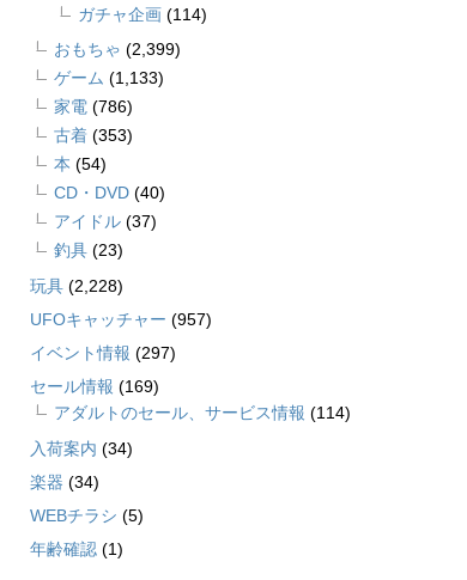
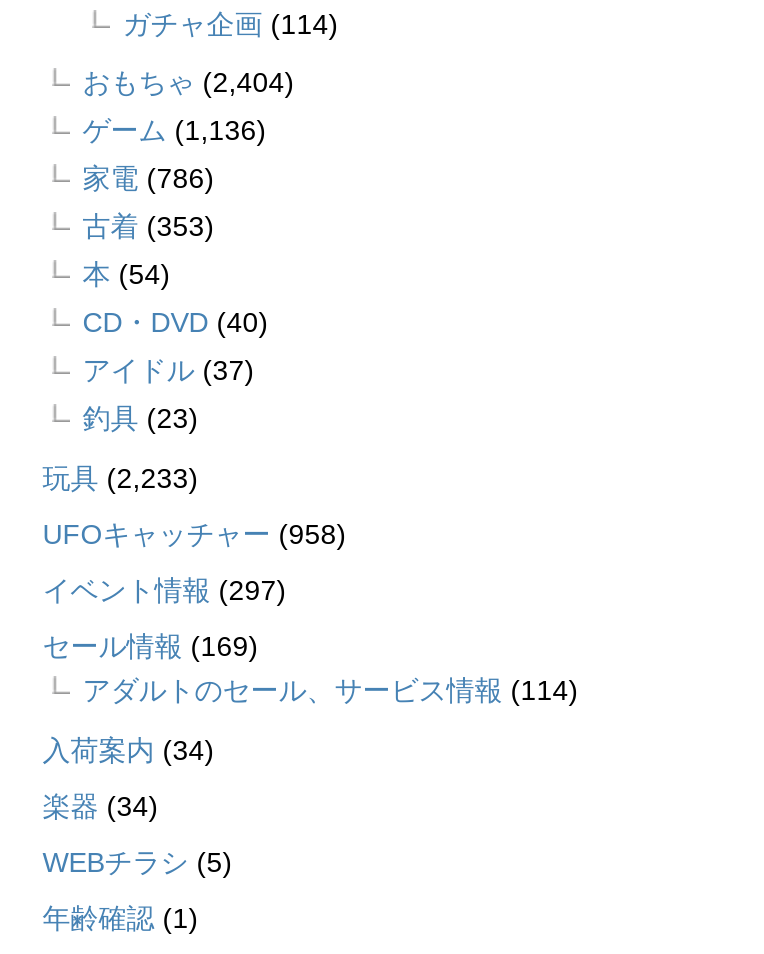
- おもちゃ(2,399)
+ おもちゃ(2,404)

- ゲーム(1,133)
+ ゲーム(1,136)

- 玩具(2,228)
+ 玩具(2,233)

- UFOキャッチャー(957)
+ UFOキャッチャー(958)
